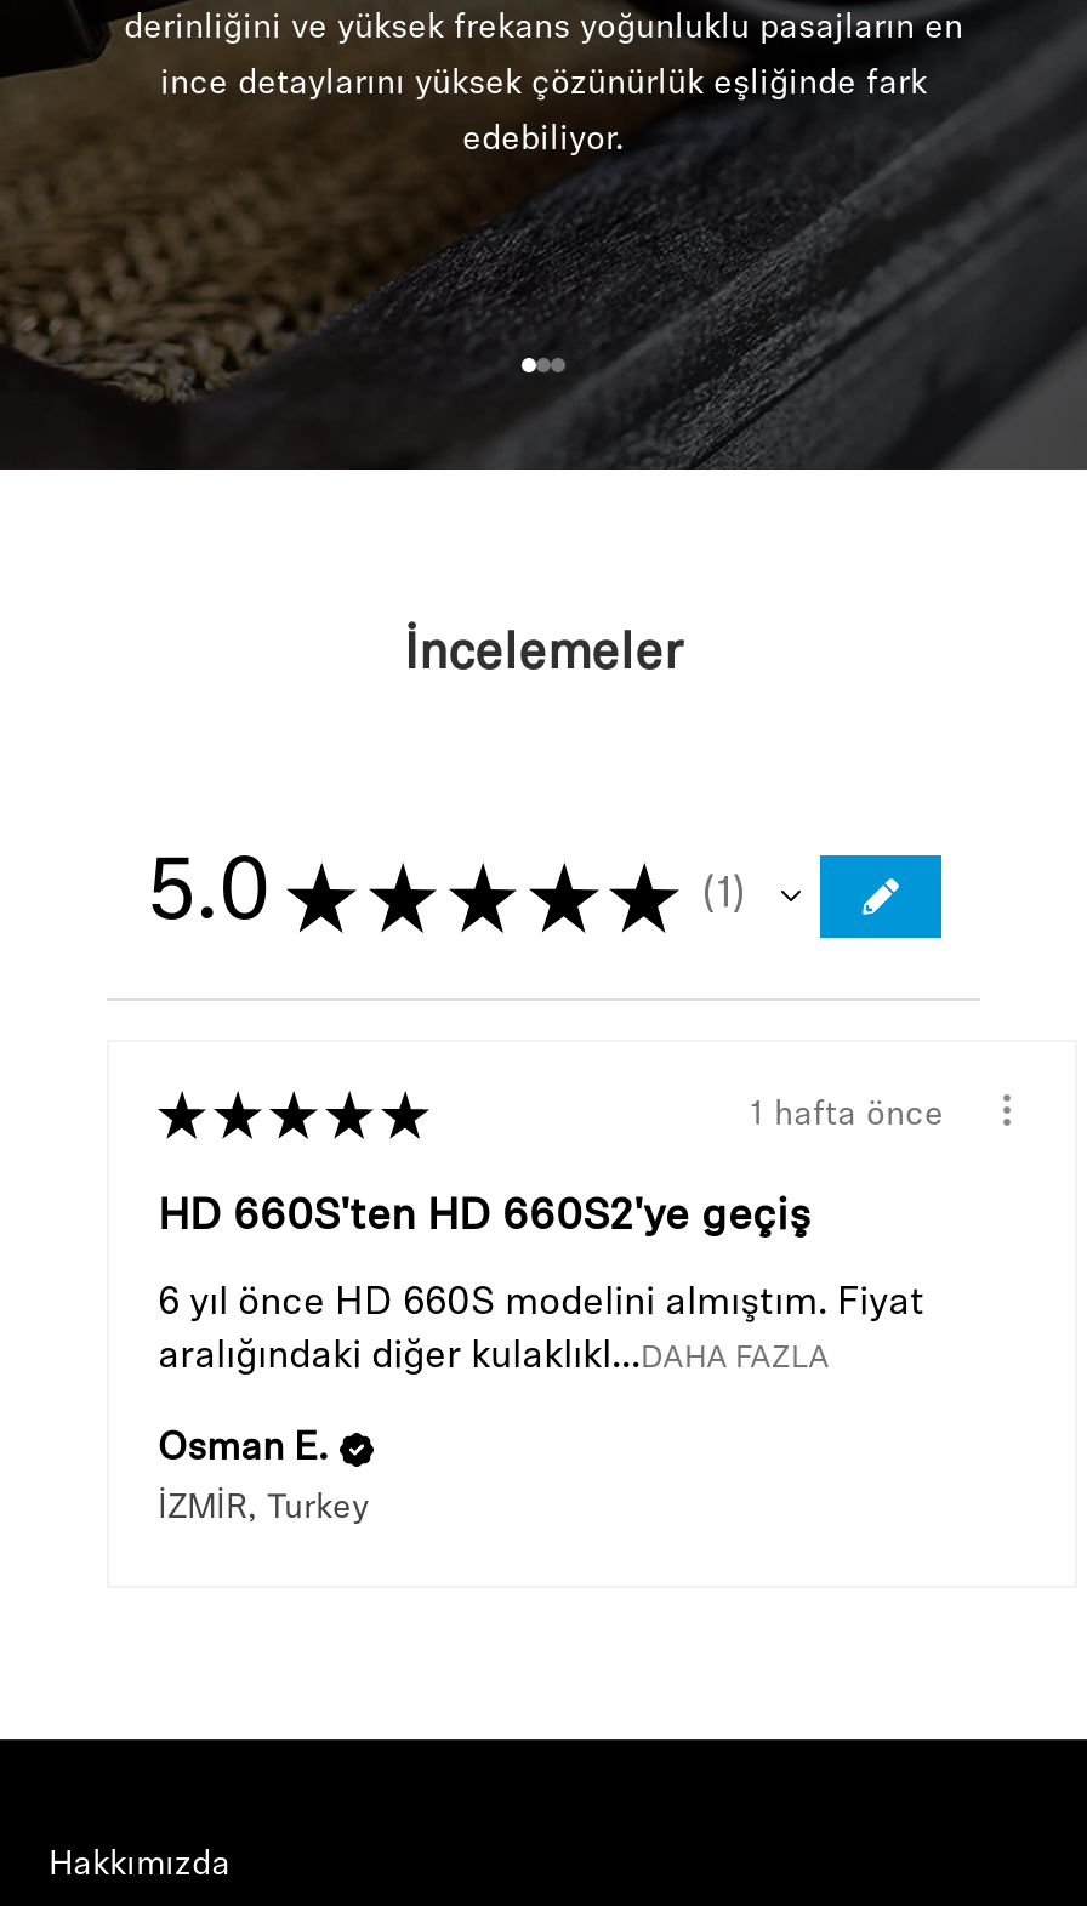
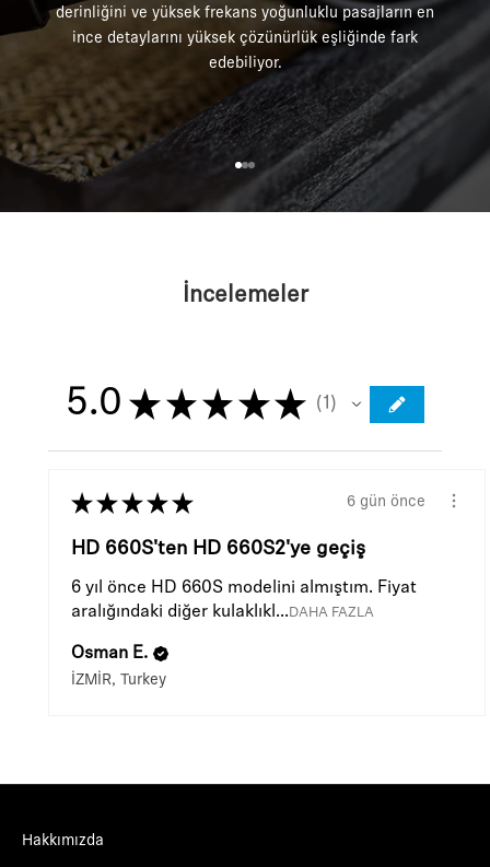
- 1 hafta önce
+ 6 gün önce
